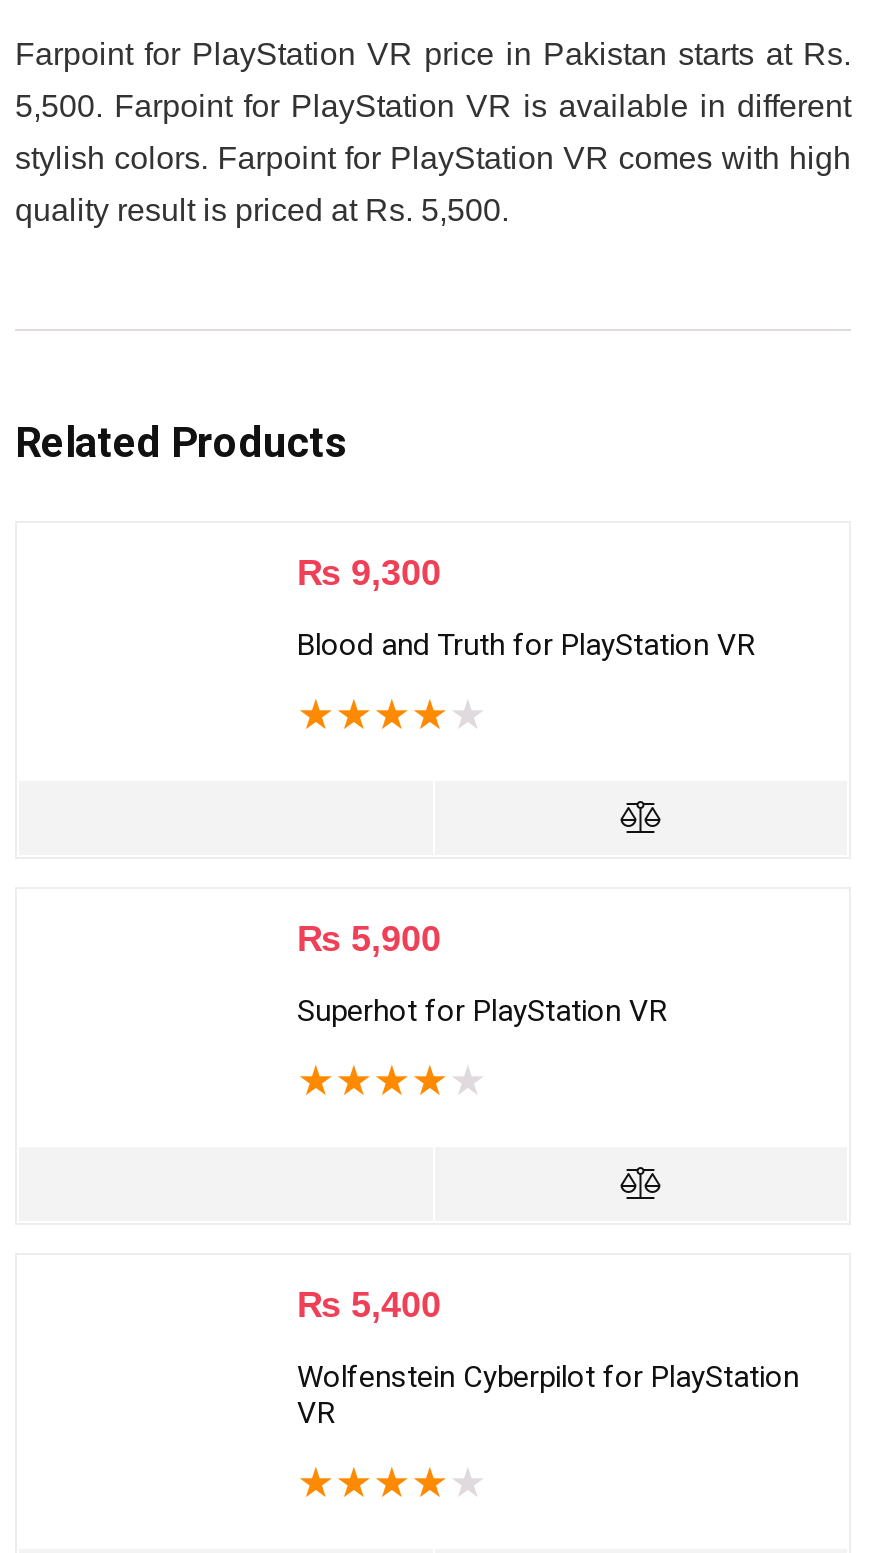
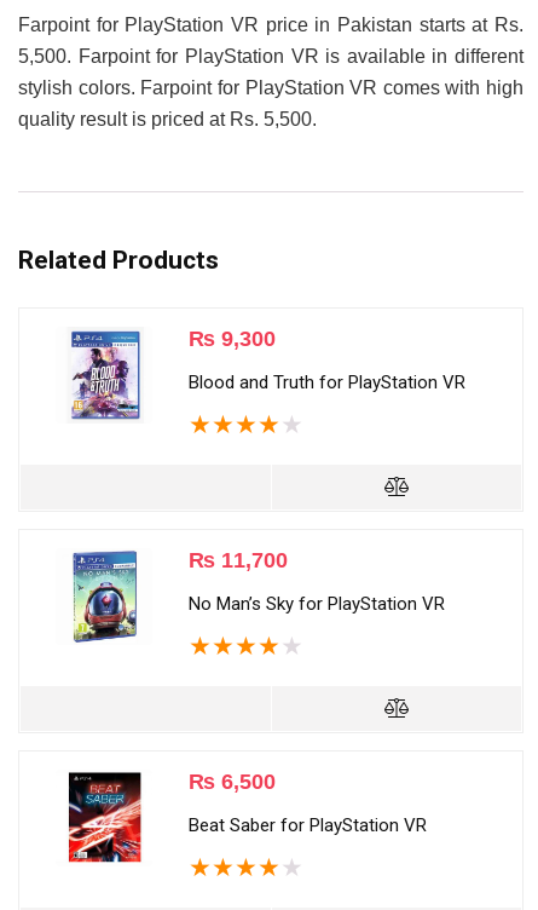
+ [image]

+ [image]

- ₨ 5,900
+ ₨ 11,700

- Superhot for PlayStation VR
+ No Man’s Sky for PlayStation VR

+ [image]

- ₨ 5,400
+ ₨ 6,500

- Wolfenstein Cyberpilot for PlayStation
- VR
+ Beat Saber for PlayStation VR
